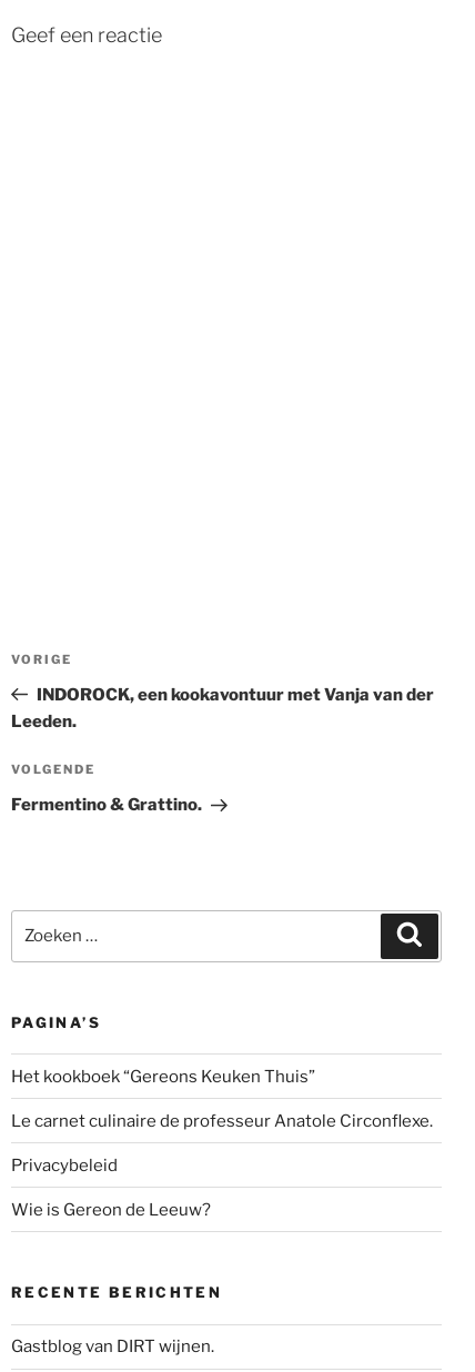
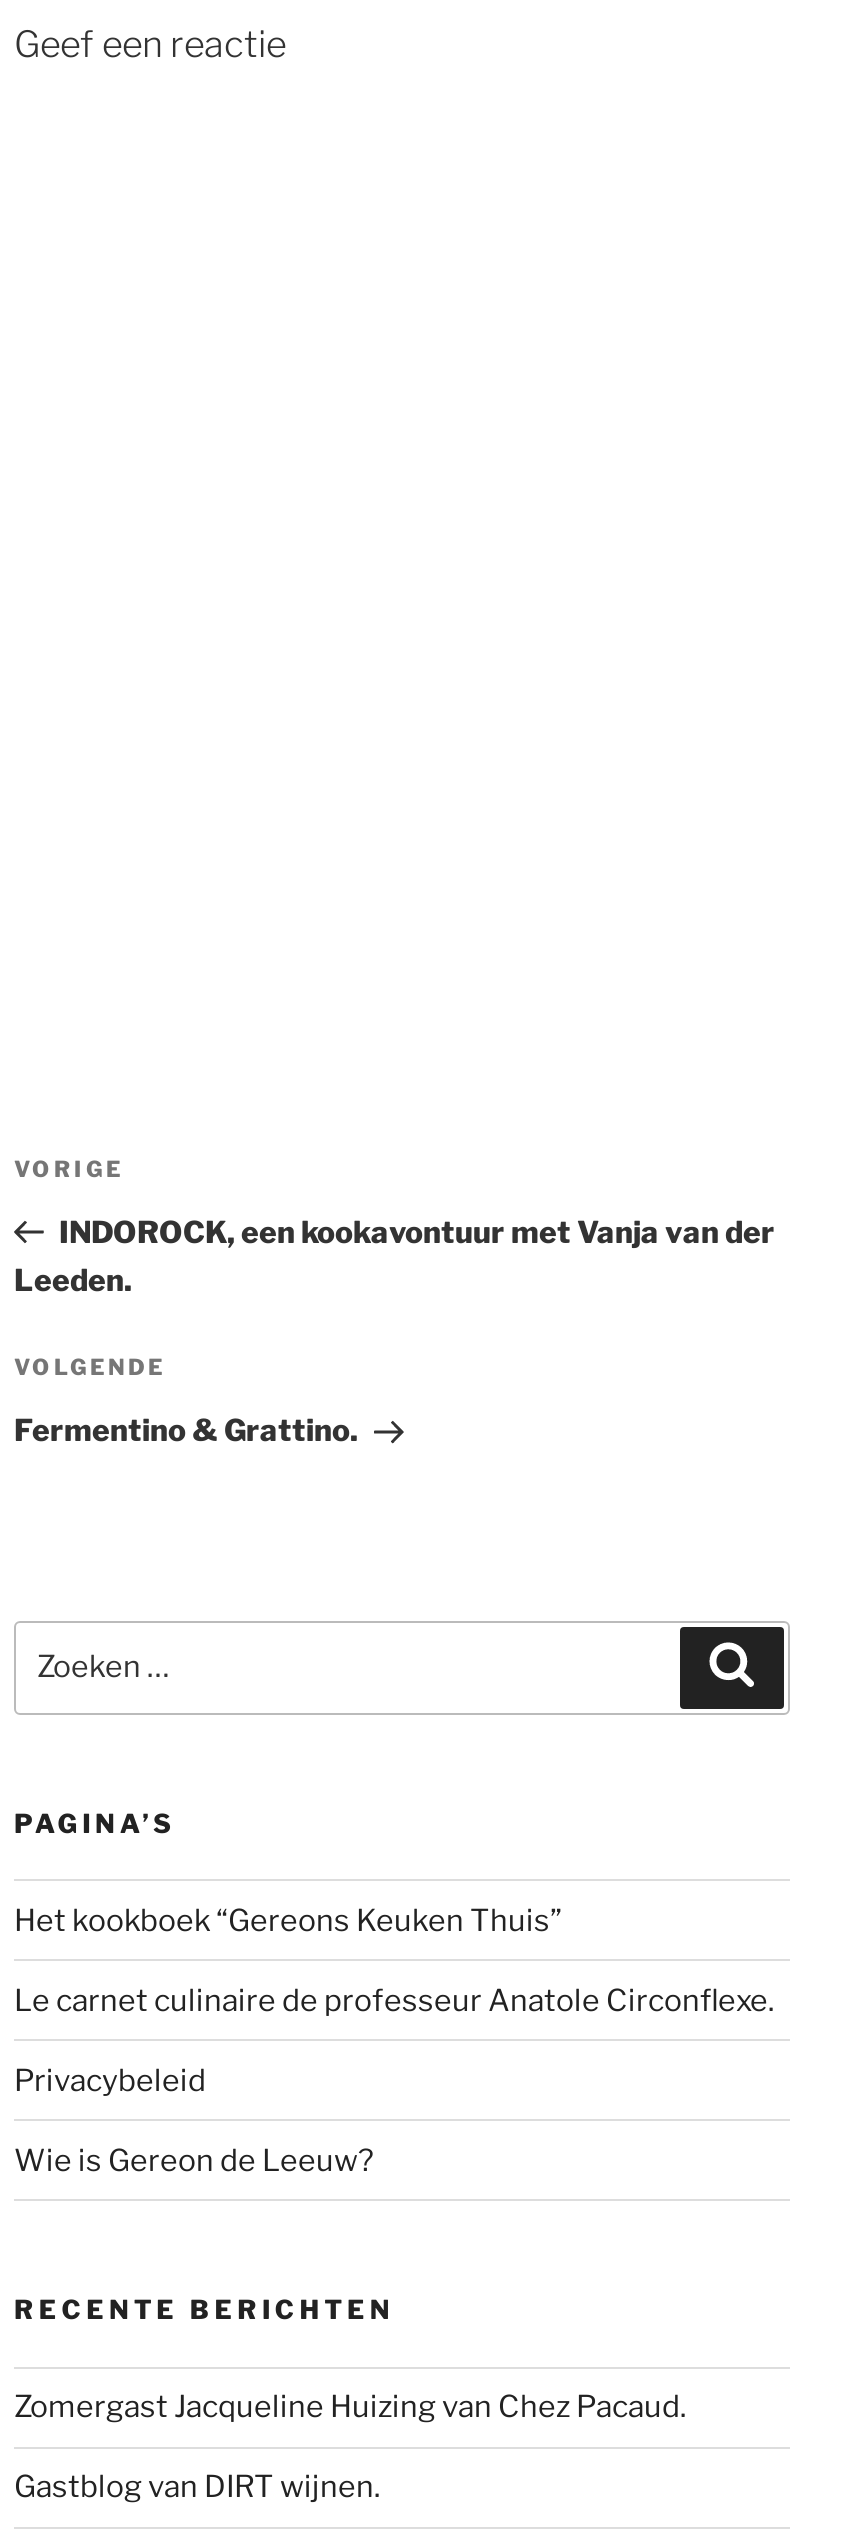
+ Zomergast Jacqueline Huizing van Chez Pacaud.
